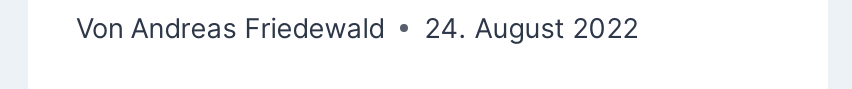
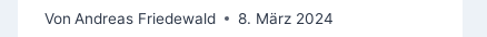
- Von Andreas Friedewald 24. August 2022
+ Von Andreas Friedewald 8. März 2024
